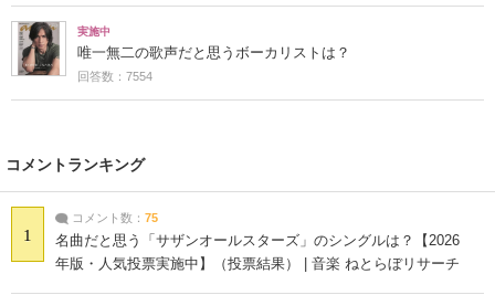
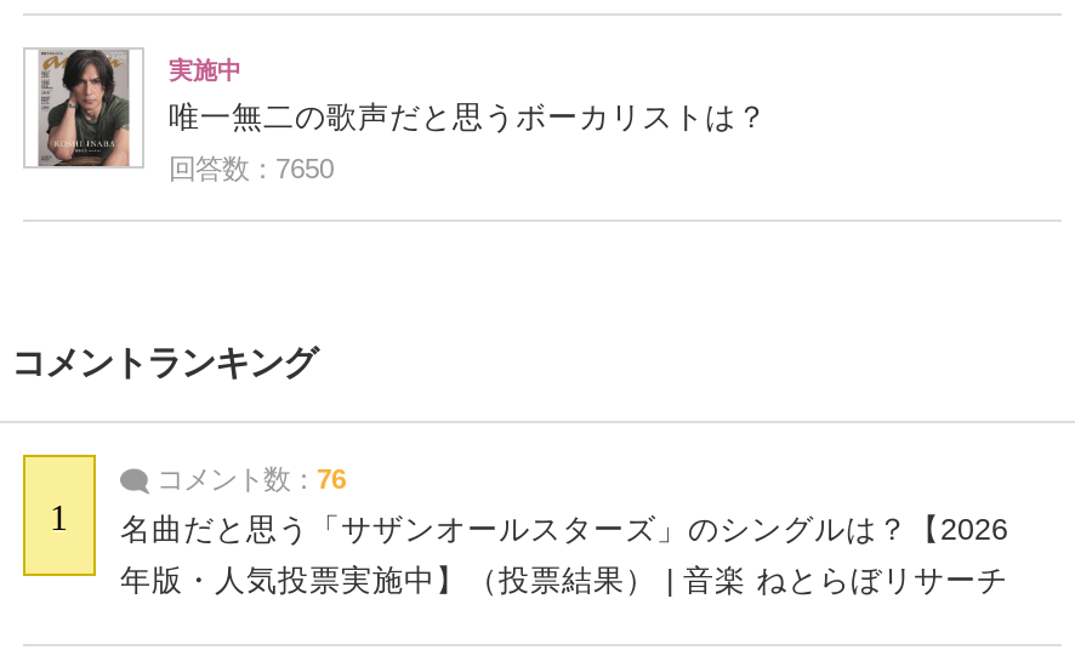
- 回答数：7554
+ 回答数：7650

- コメント数：75
+ コメント数：76
